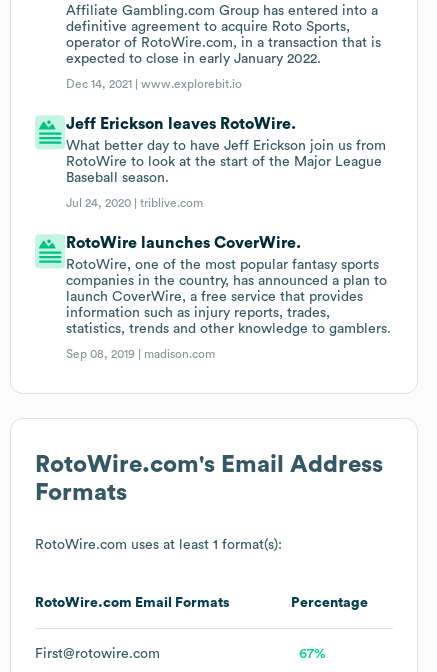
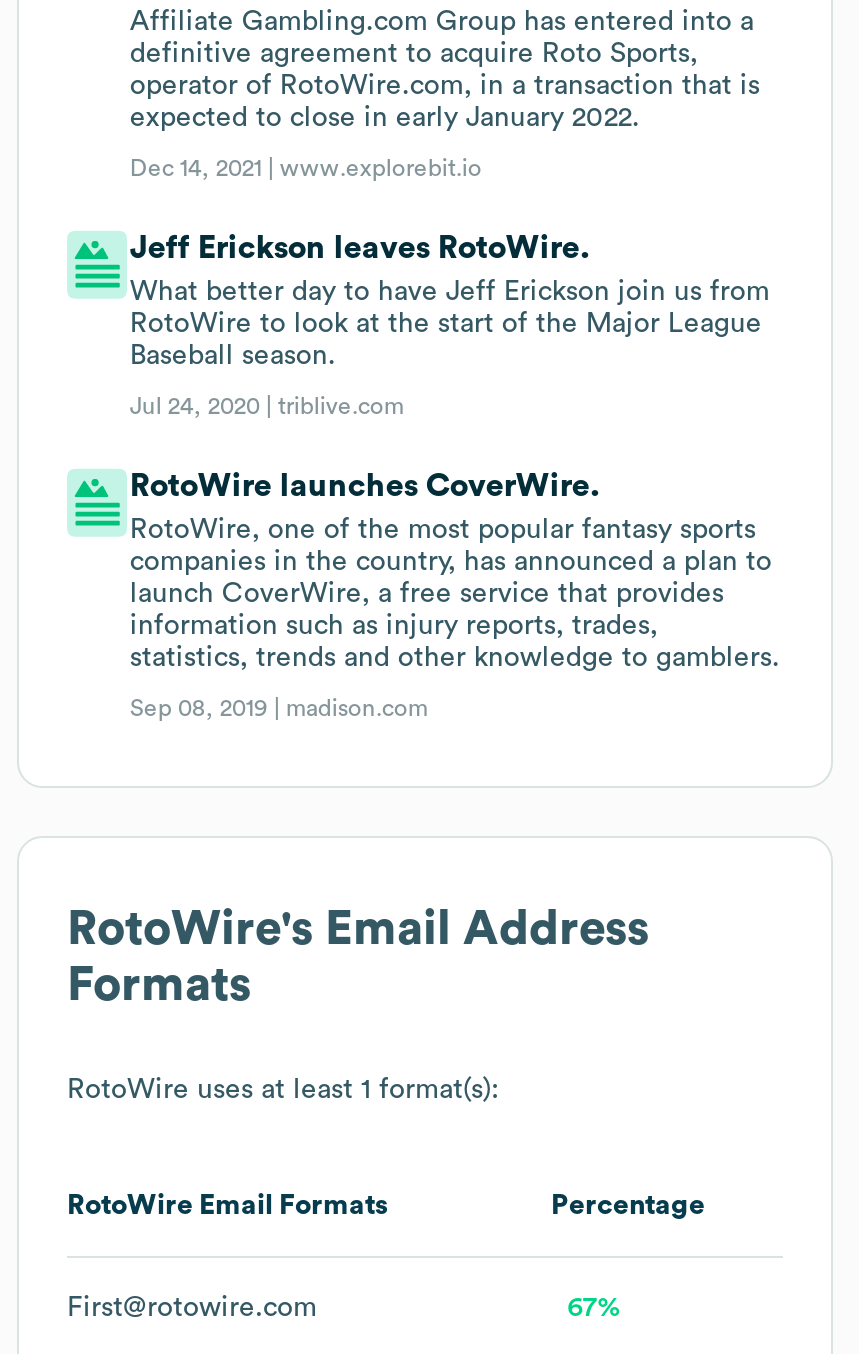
- RotoWire.com's Email Address
+ RotoWire's Email Address

- RotoWire.com uses at least 1 format(s):
+ RotoWire uses at least 1 format(s):

- RotoWire.com Email Formats
+ RotoWire Email Formats
